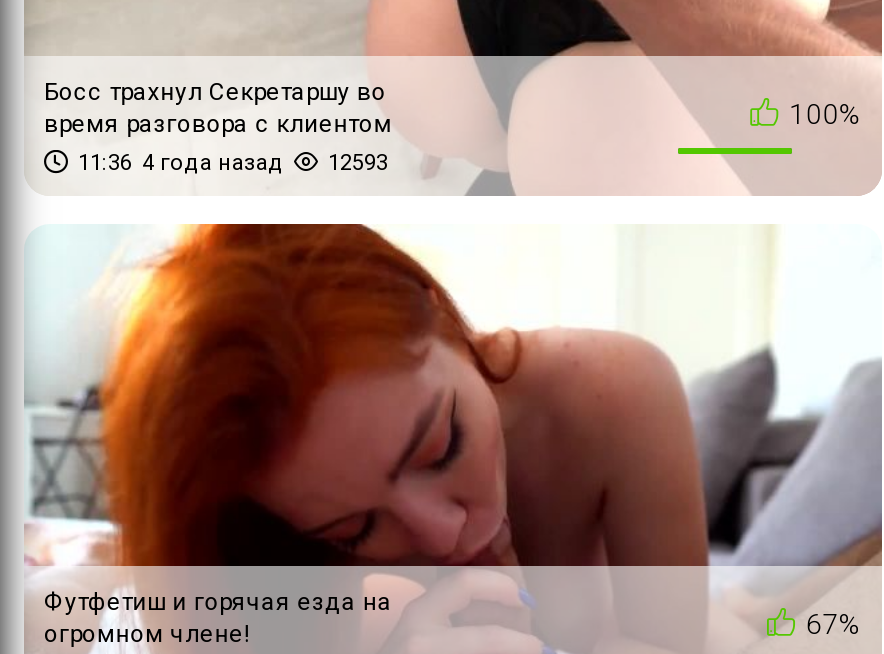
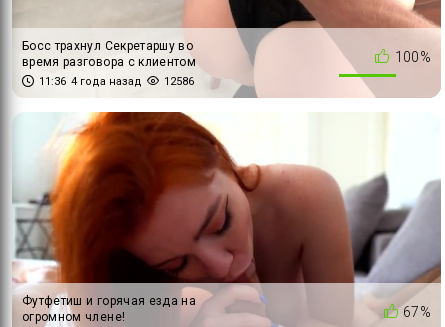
- 11:36 4 года назад 12593
+ 11:36 4 года назад 12586
